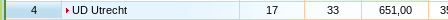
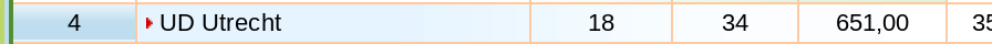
- 17
+ 18

- 33
+ 34
